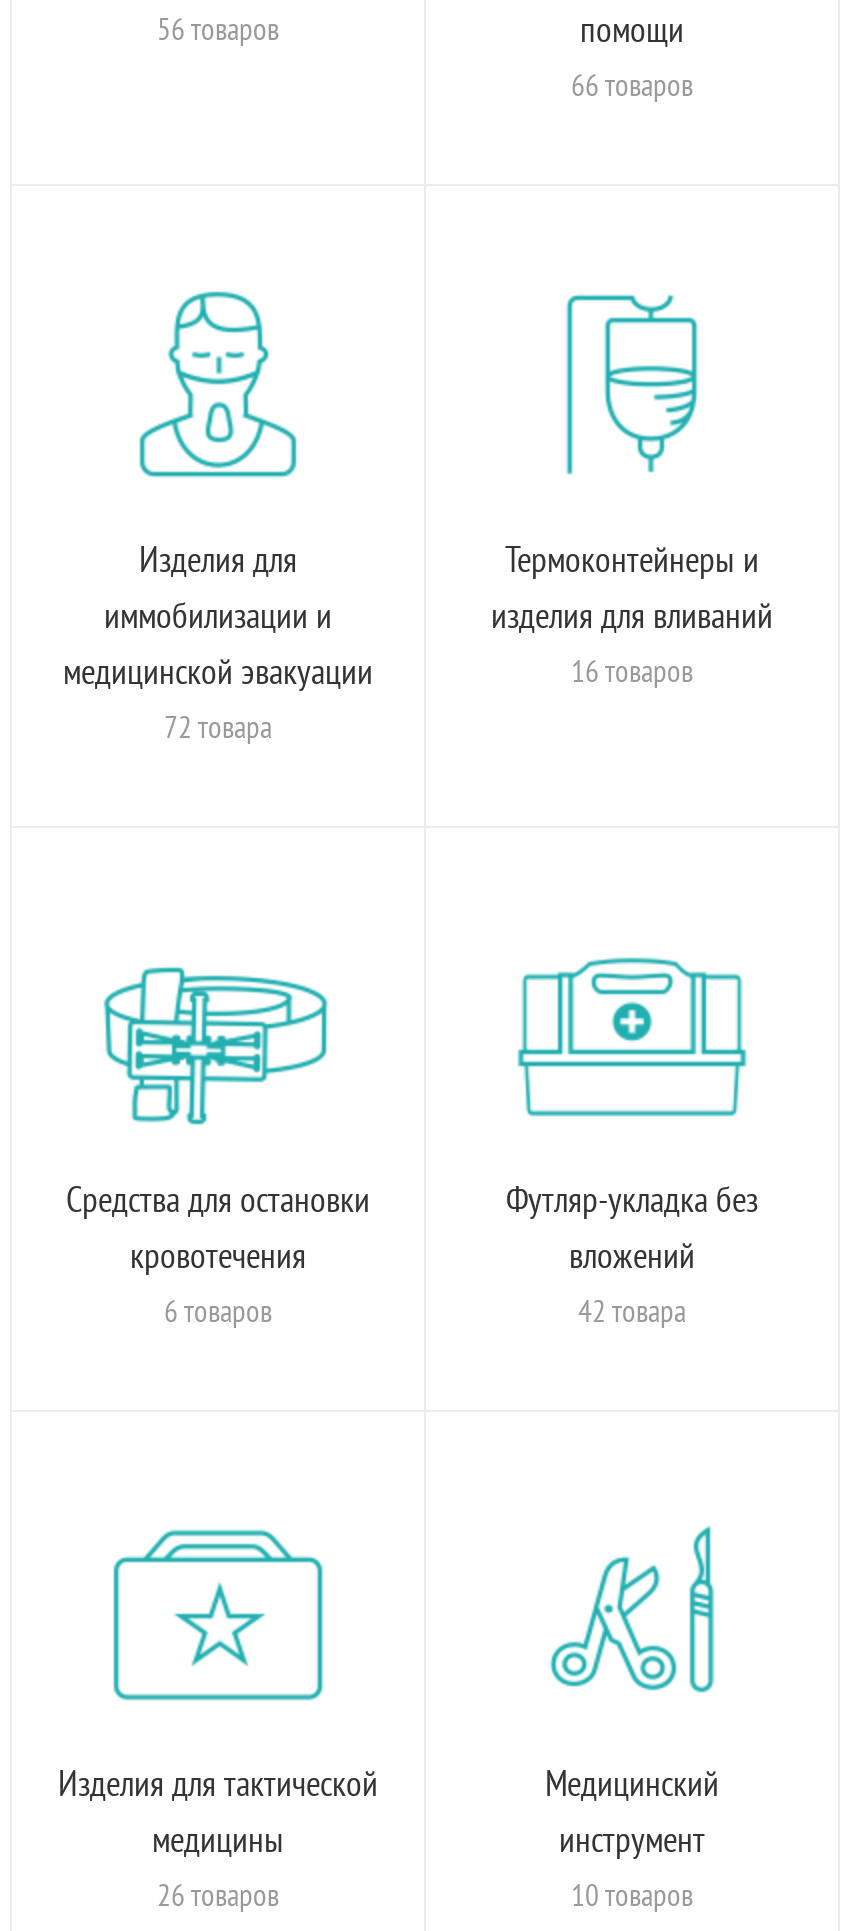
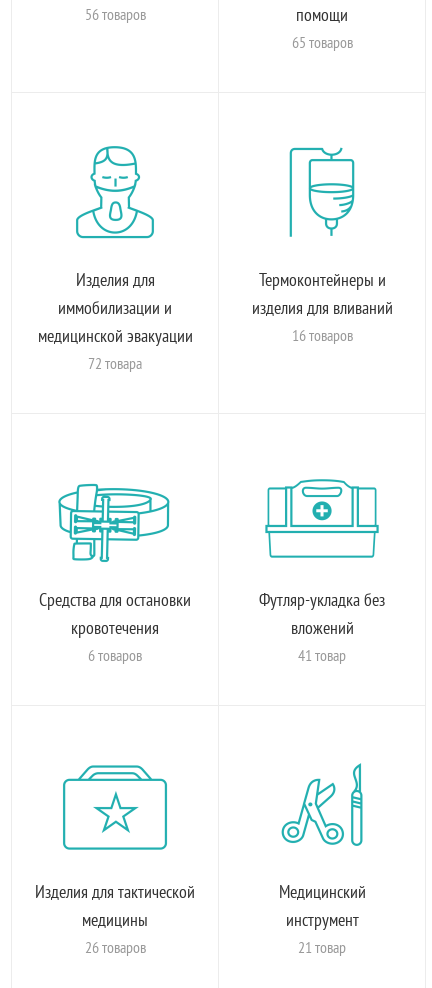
- 66 товаров
+ 65 товаров

- 42 товара
+ 41 товар

- 10 товаров
+ 21 товар
